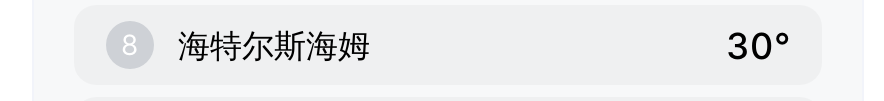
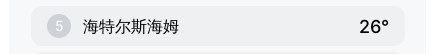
- 8 海特尔斯海姆
+ 5 海特尔斯海姆

- 30°
+ 26°
